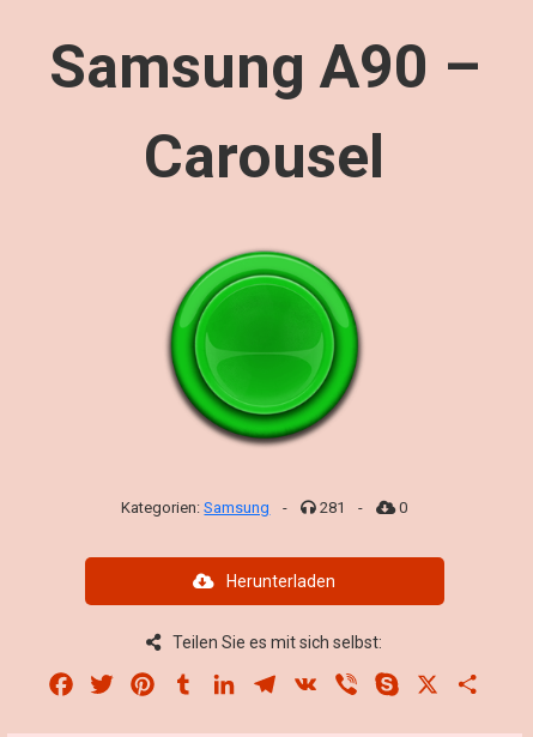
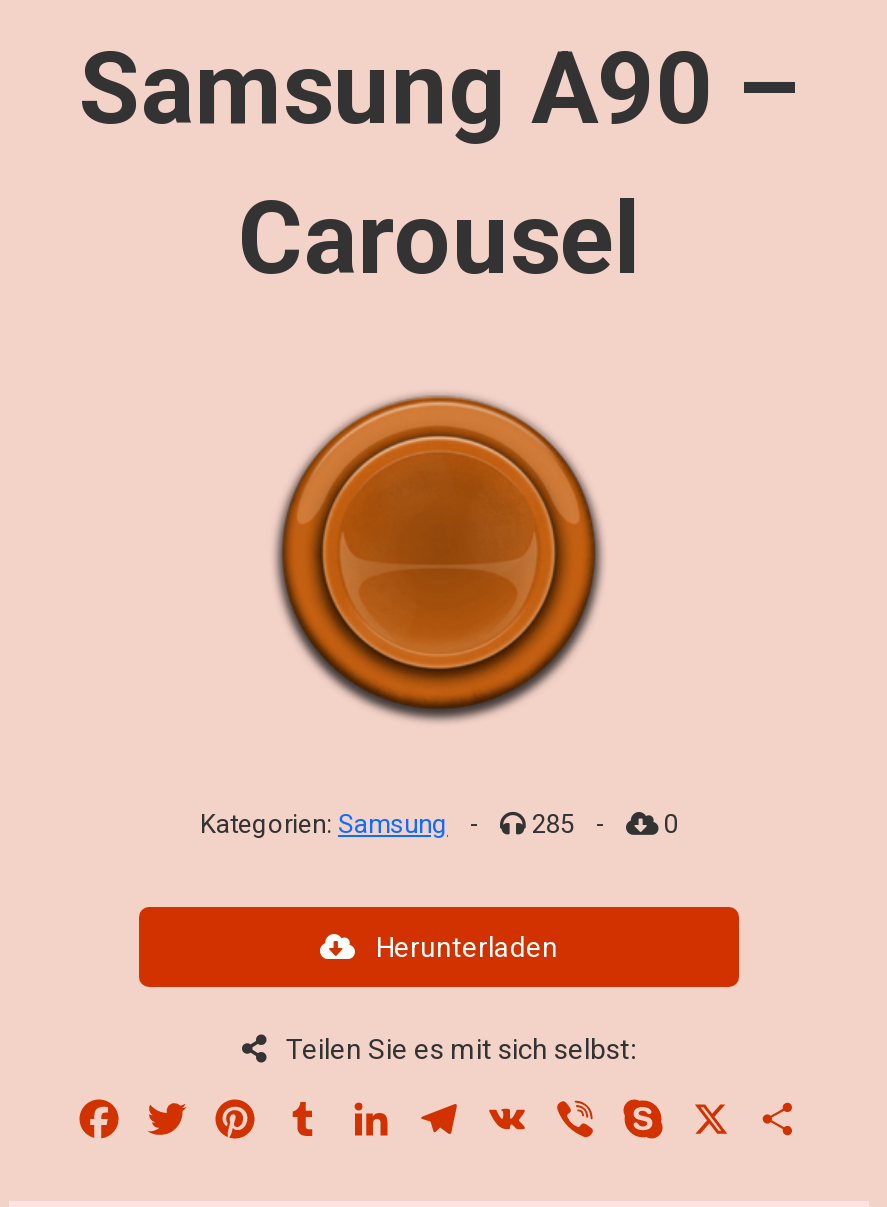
- [image]
+ [image]

- 281
+ 285
